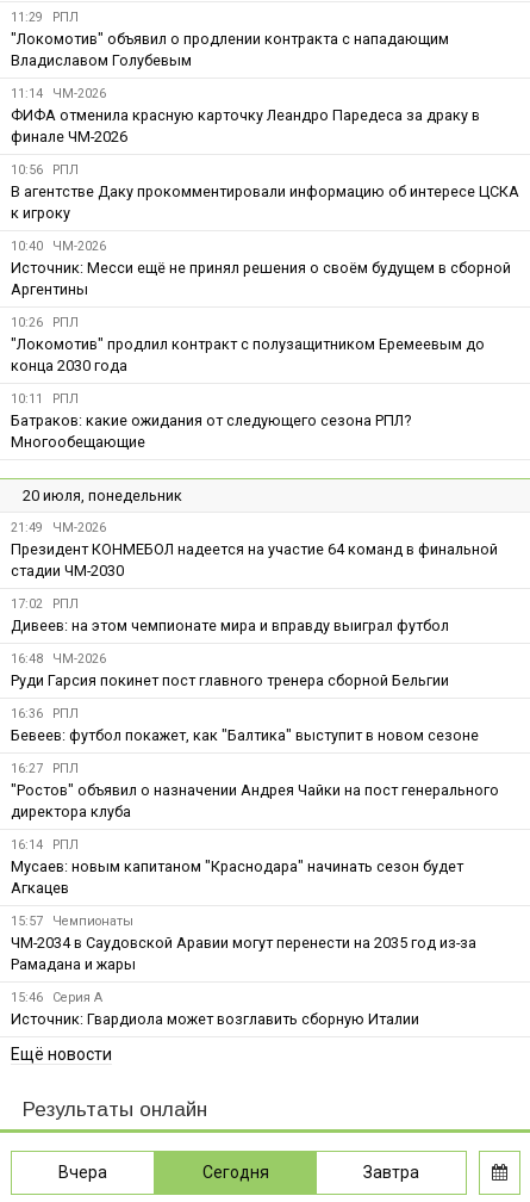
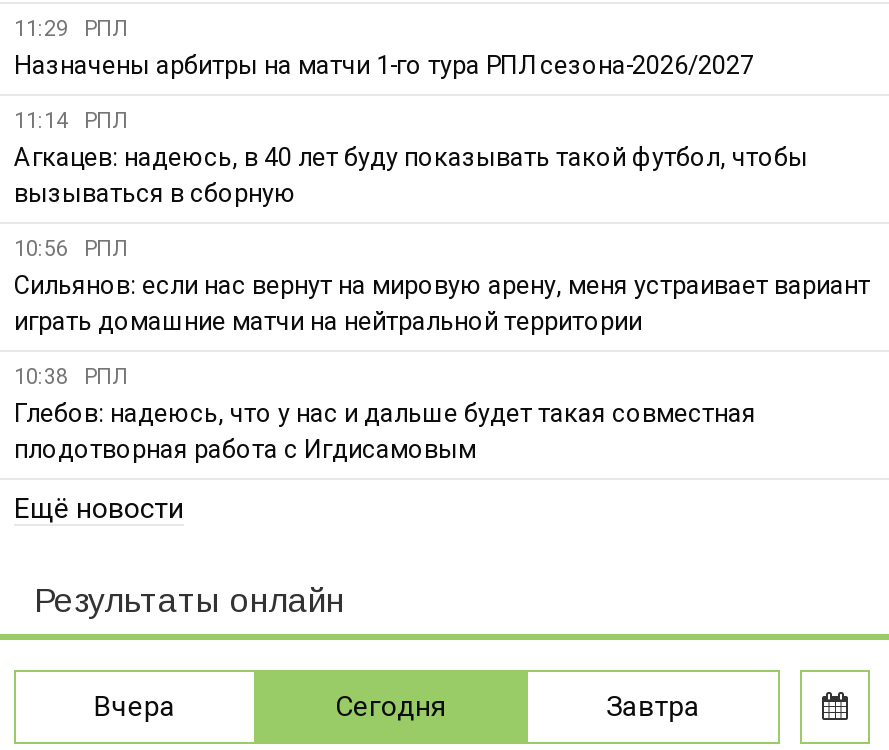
- "Локомотив" объявил о продлении контракта с нападающим
- Владиславом Голубевым
+ Назначены арбитры на матчи 1-го тура РПЛ сезона-2026/2027

- 11:14 ЧМ-2026
- ФИФА отменила красную карточку Леандро Паредеса за драку в
- финале ЧМ-2026
+ 11:14 РПЛ
+ Агкацев: надеюсь, в 40 лет буду показывать такой футбол, чтобы
+ вызываться в сборную

- В агентстве Даку прокомментировали информацию об интересе ЦСКА
- к игроку
- 10:40 ЧМ-2026
- Источник: Месси ещё не принял решения о своём будущем в сборной
- Аргентины
- 10:26 РПЛ
- "Локомотив" продлил контракт с полузащитником Еремеевым до
- конца 2030 года
- 10:11 РПЛ
- Батраков: какие ожидания от следующего сезона РПЛ?
- Многообещающие
- 20 июля, понедельник
- 21:49 ЧМ-2026
- Президент КОНМЕБОЛ надеется на участие 64 команд в финальной
- стадии ЧМ-2030
- 17:02 РПЛ
- Дивеев: на этом чемпионате мира и вправду выиграл футбол
- 16:48 ЧМ-2026
- Руди Гарсия покинет пост главного тренера сборной Бельгии
- 16:36 РПЛ
- Бевеев: футбол покажет, как "Балтика" выступит в новом сезоне
- 16:27 РПЛ
- "Ростов" объявил о назначении Андрея Чайки на пост генерального
- директора клуба
- 16:14 РПЛ
- Мусаев: новым капитаном "Краснодара" начинать сезон будет
- Агкацев
- 15:57 Чемпионаты
- ЧМ-2034 в Саудовской Аравии могут перенести на 2035 год из-за
- Рамадана и жары
- 15:46 Серия А
- Источник: Гвардиола может возглавить сборную Италии
+ Сильянов: если нас вернут на мировую арену, меня устраивает вариант
+ играть домашние матчи на нейтральной территории
+ 10:38 РПЛ
+ Глебов: надеюсь, что у нас и дальше будет такая совместная
+ плодотворная работа с Игдисамовым
